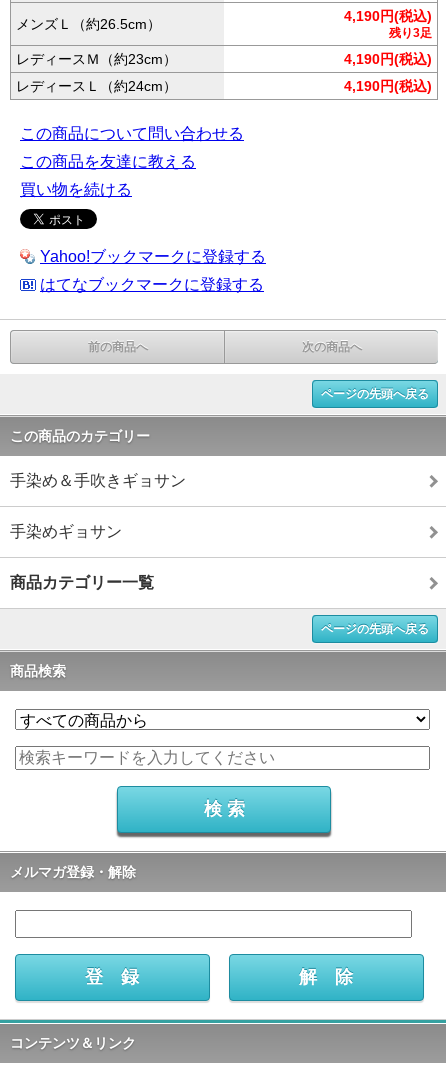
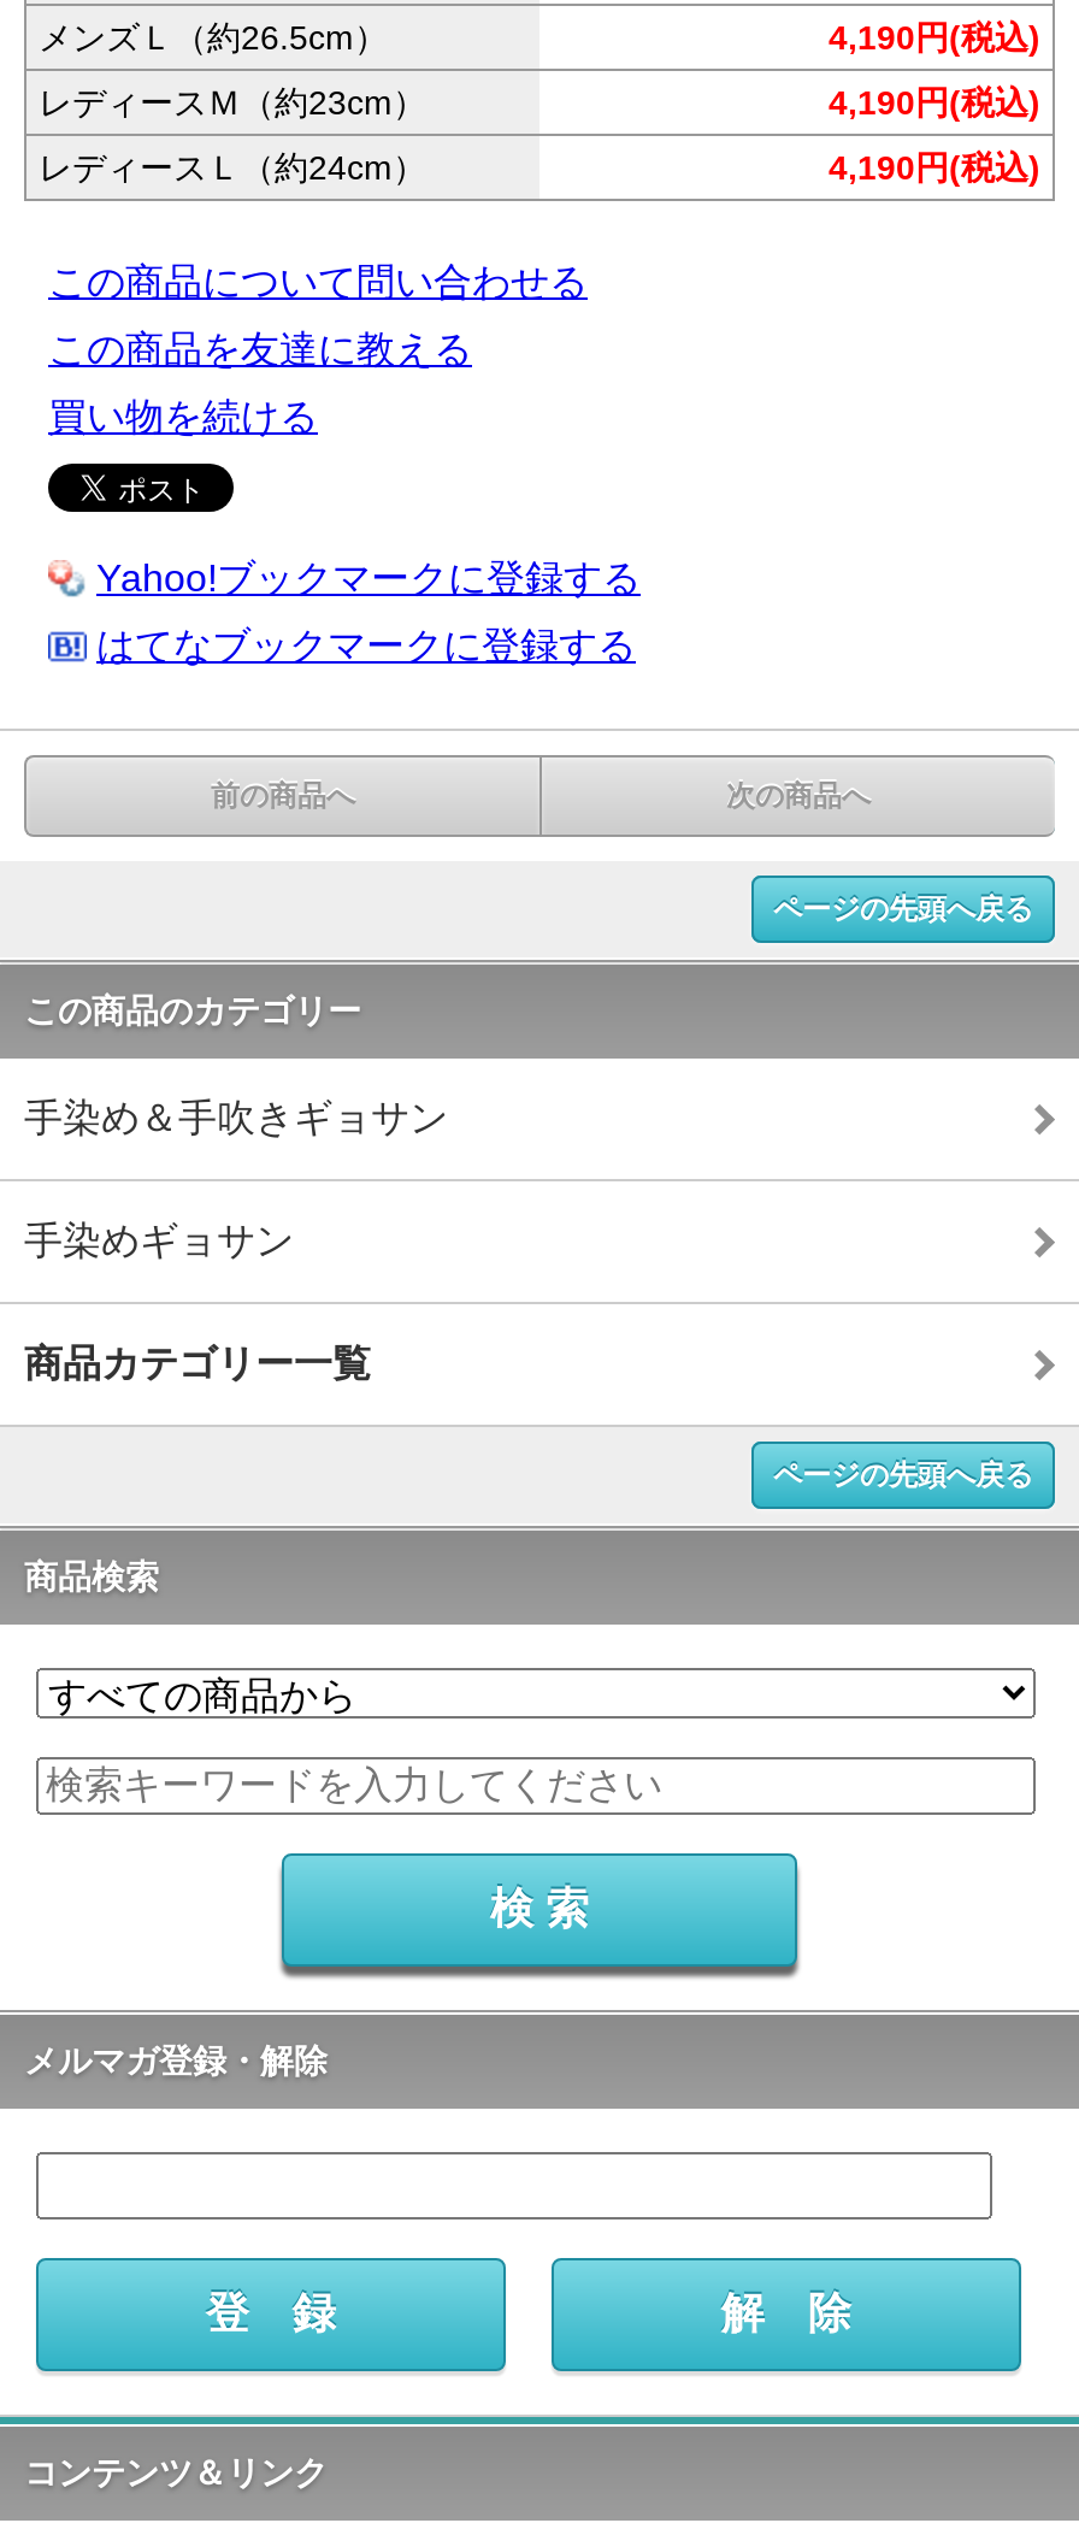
- 残り3足
